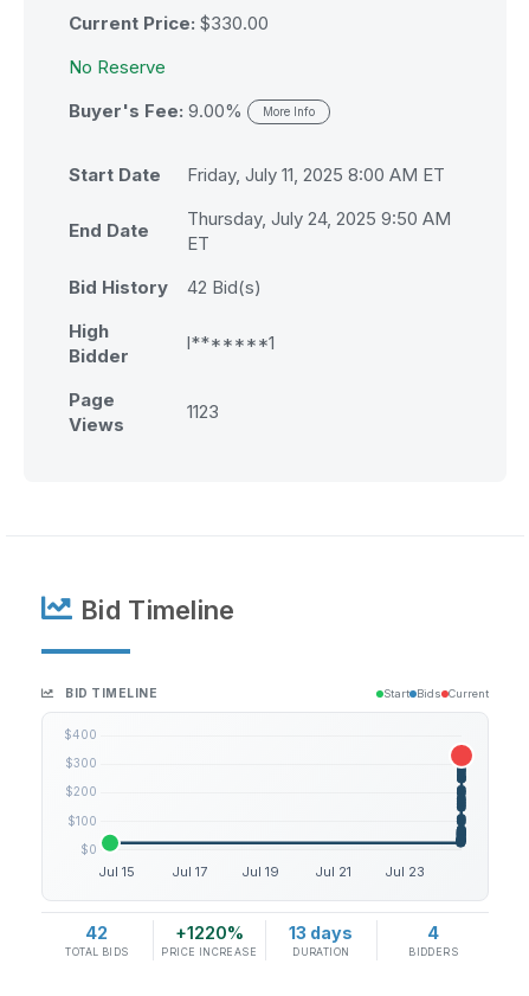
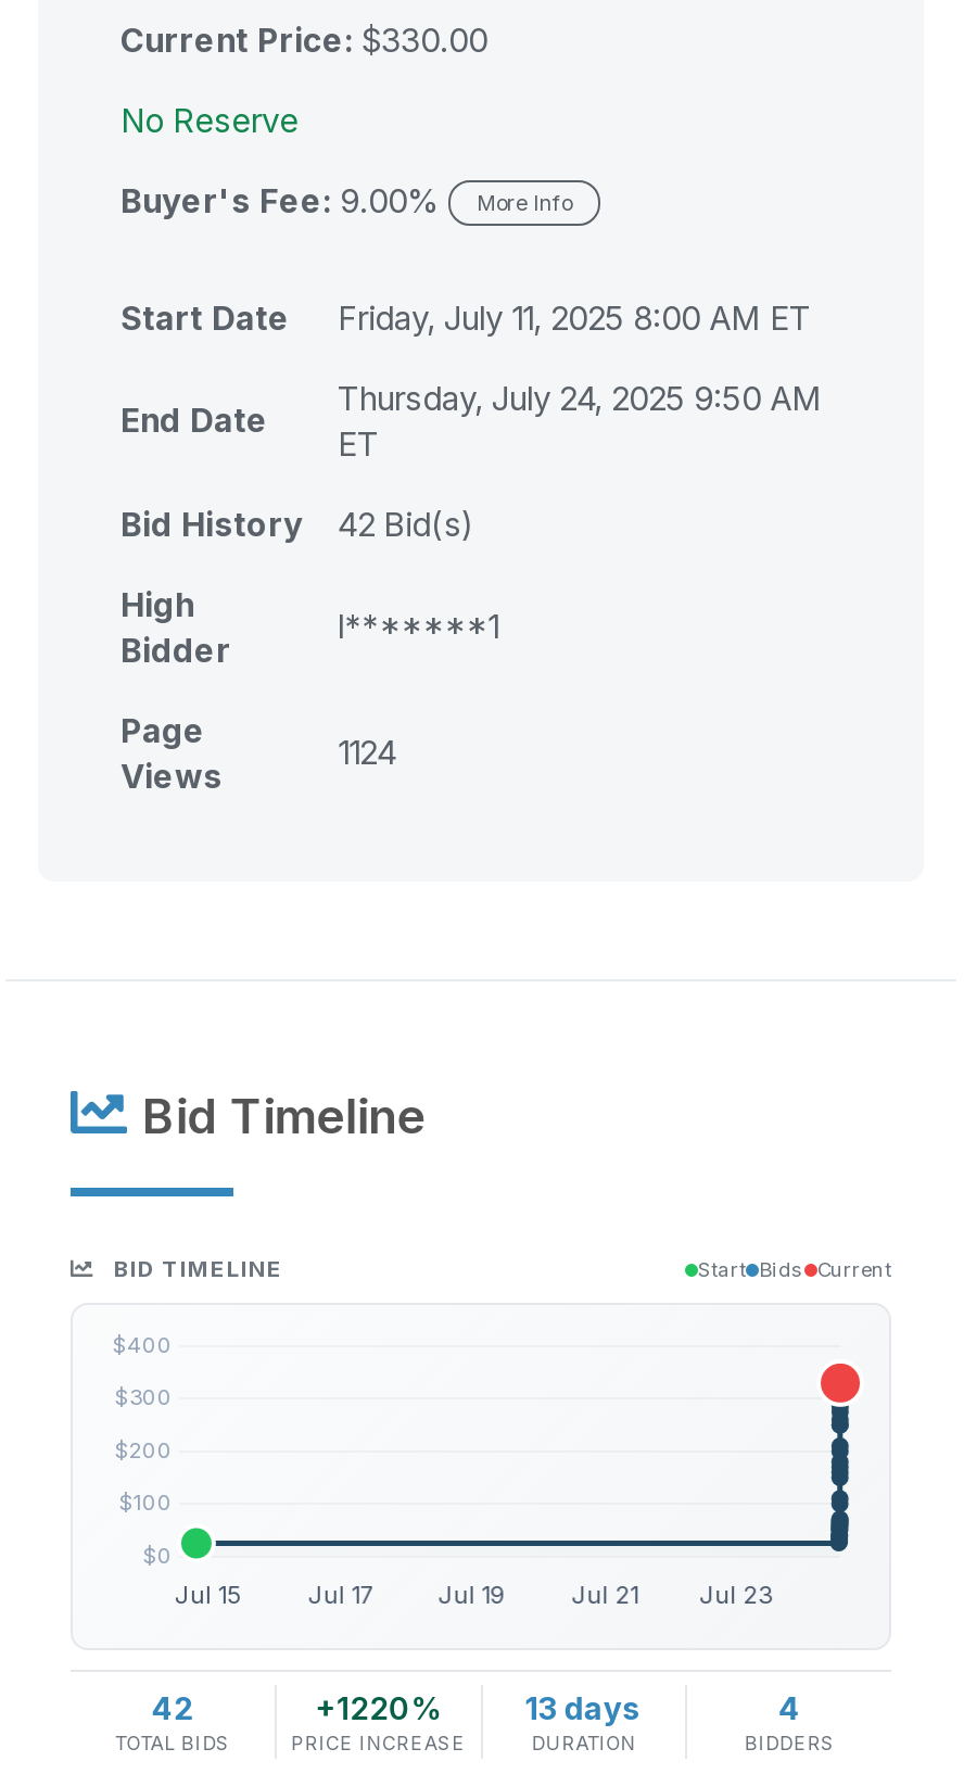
- 1123
+ 1124
